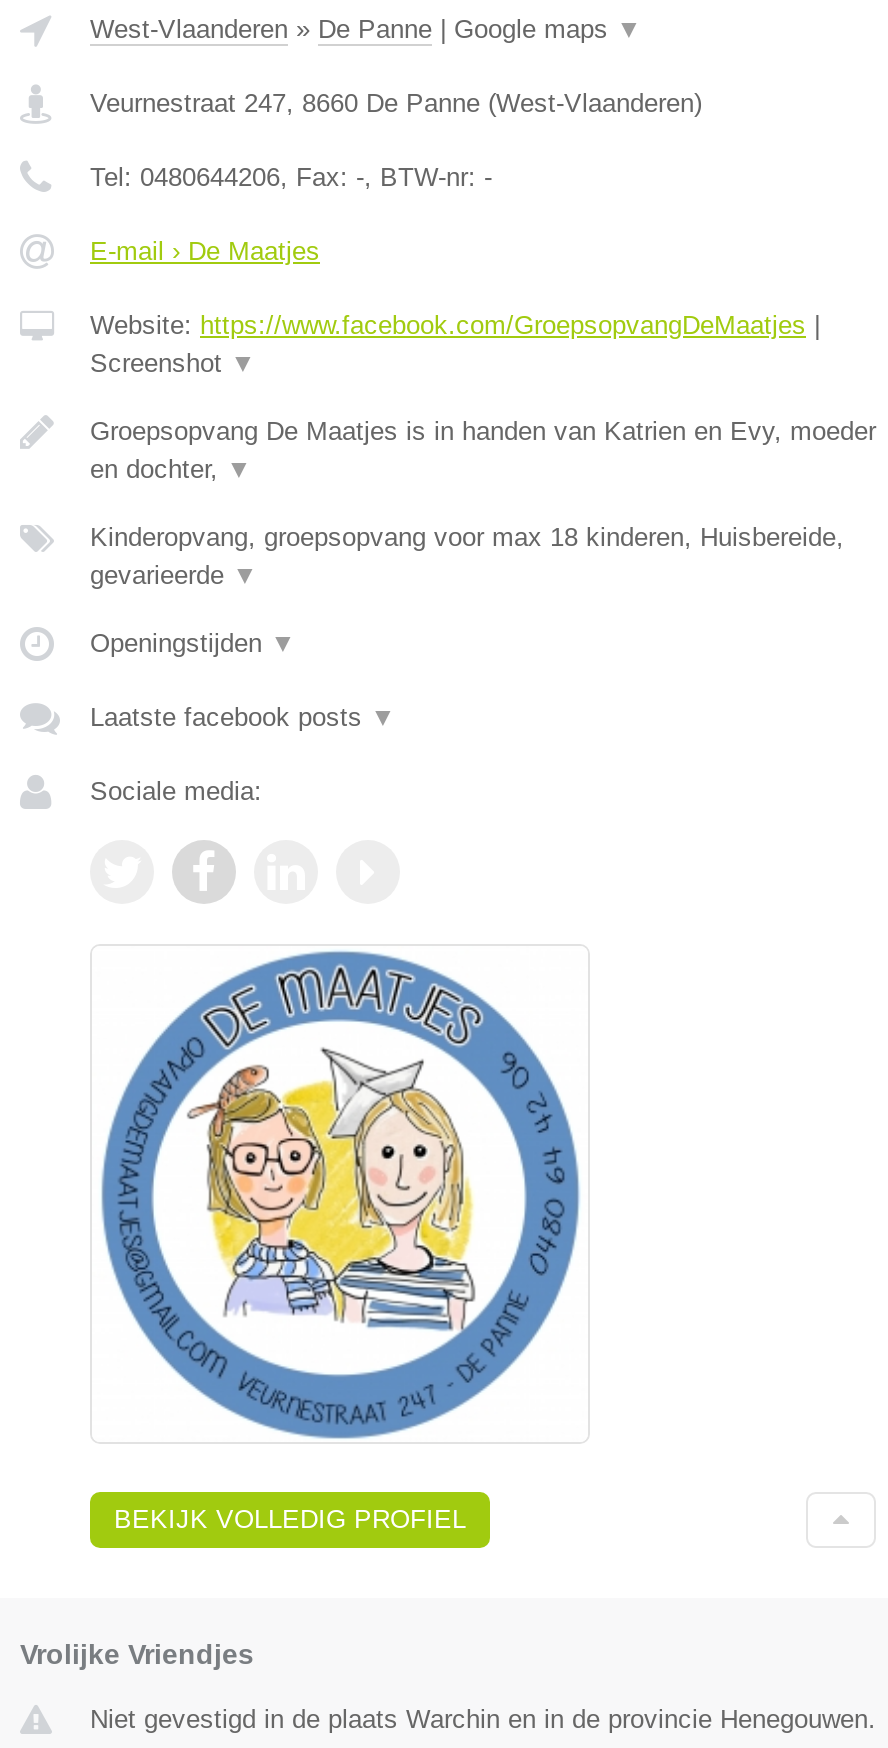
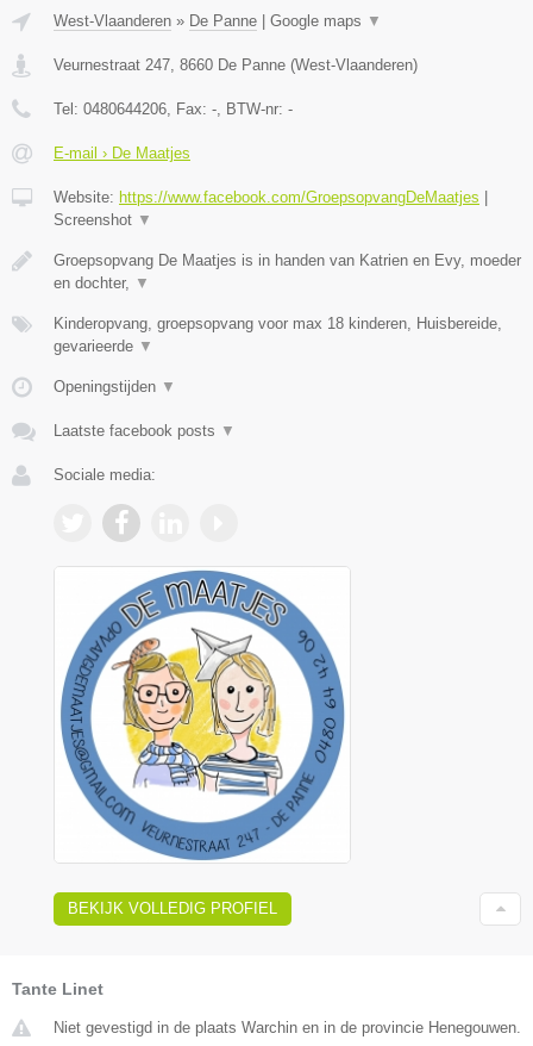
- Vrolijke Vriendjes
+ Tante Linet
